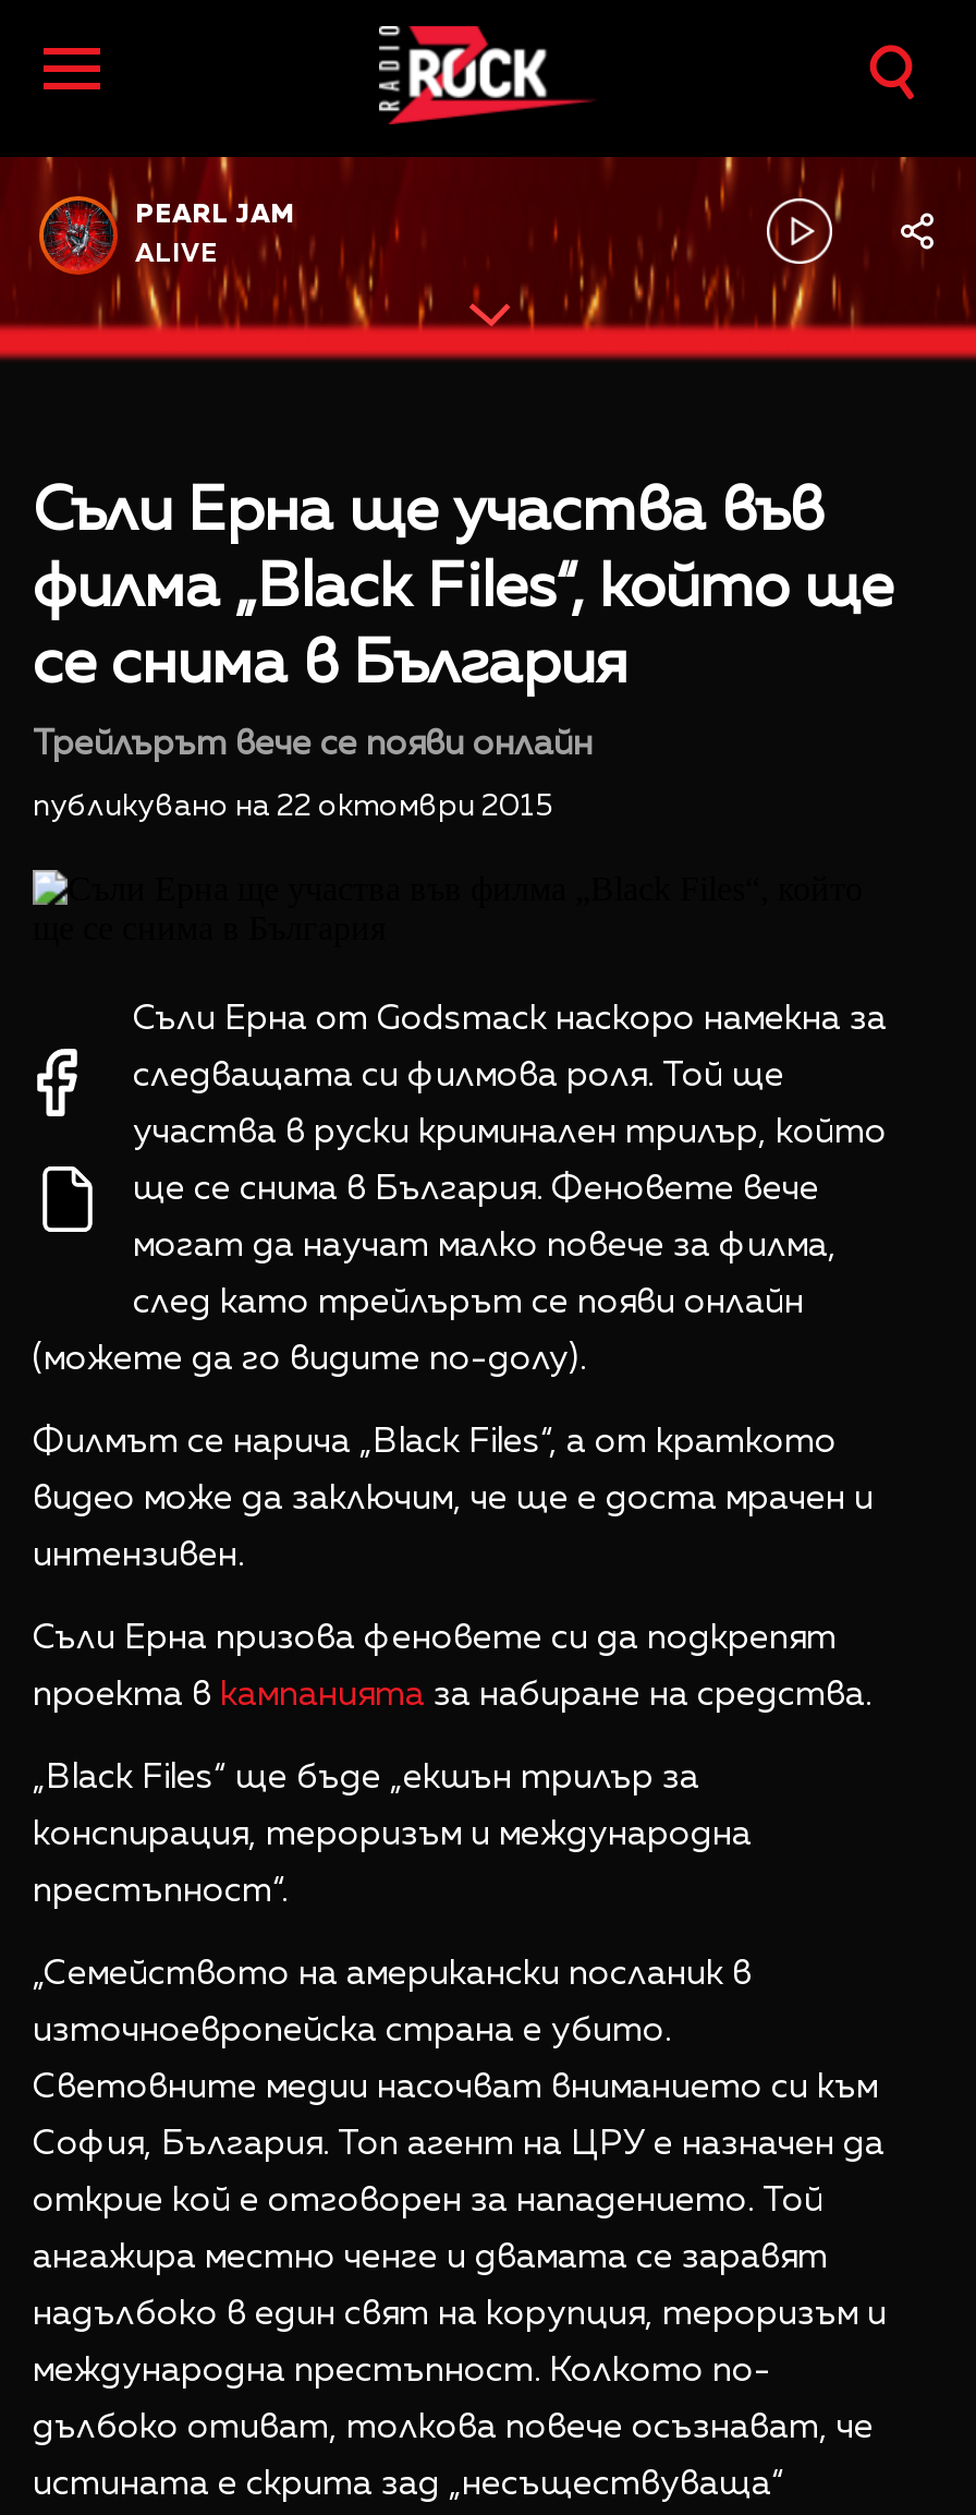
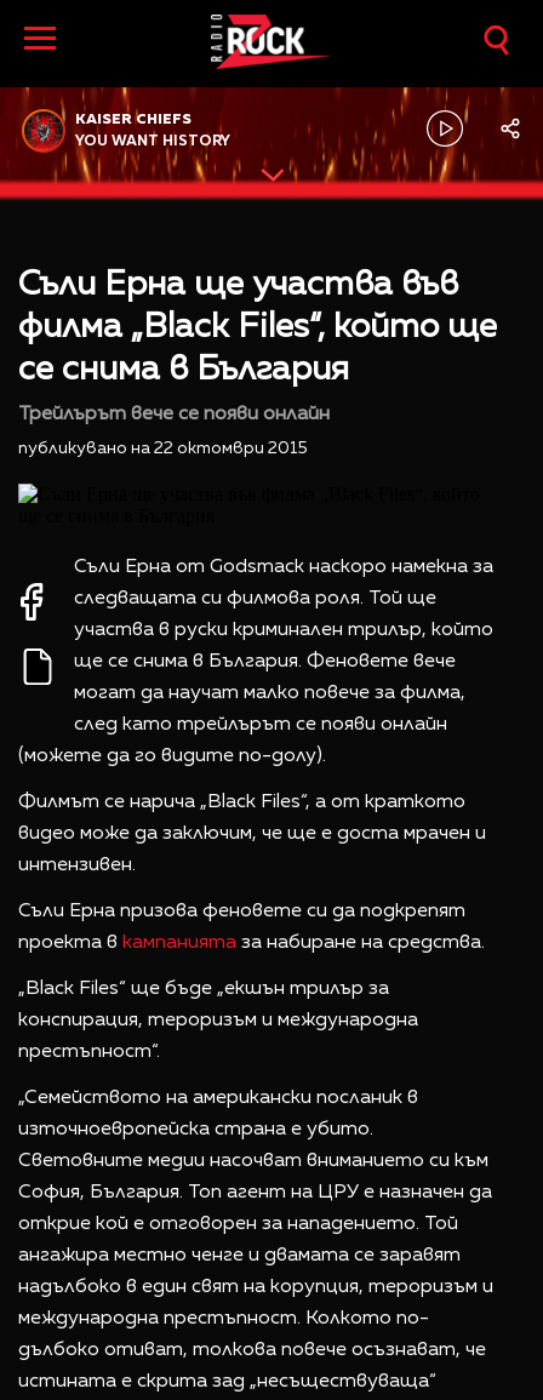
- PEARL JAM
+ KAISER CHIEFS

- ALIVE
+ YOU WANT HISTORY
